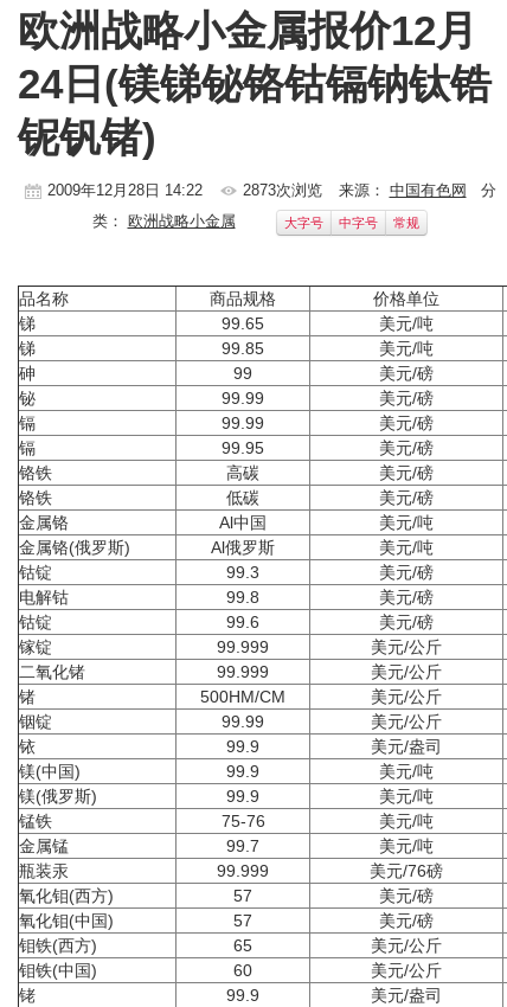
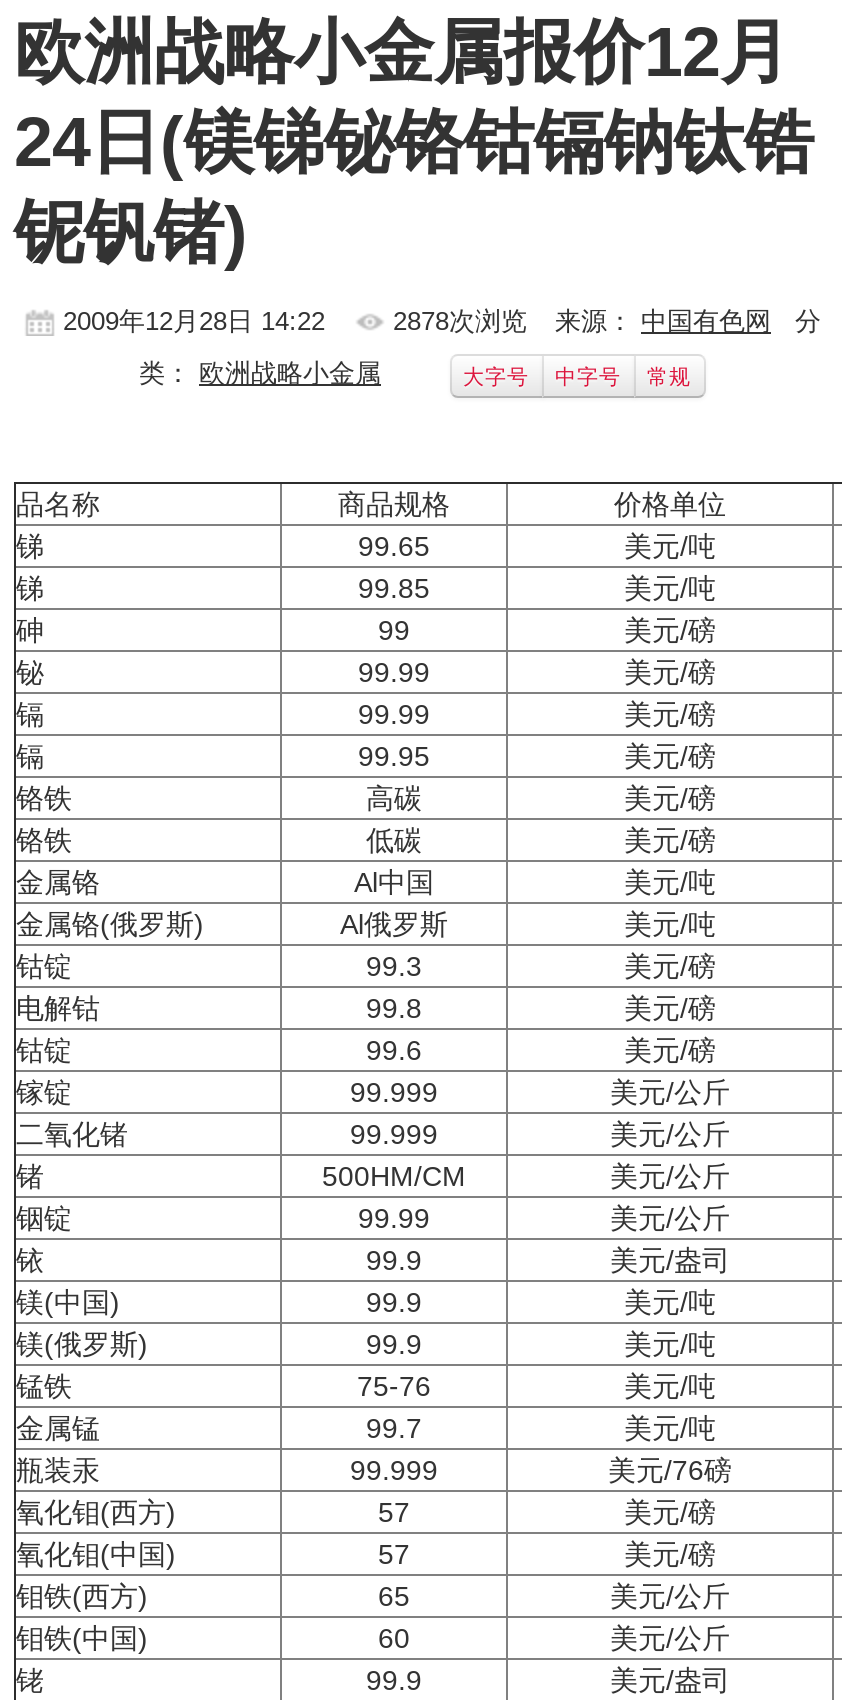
- 2873次浏览
+ 2878次浏览
